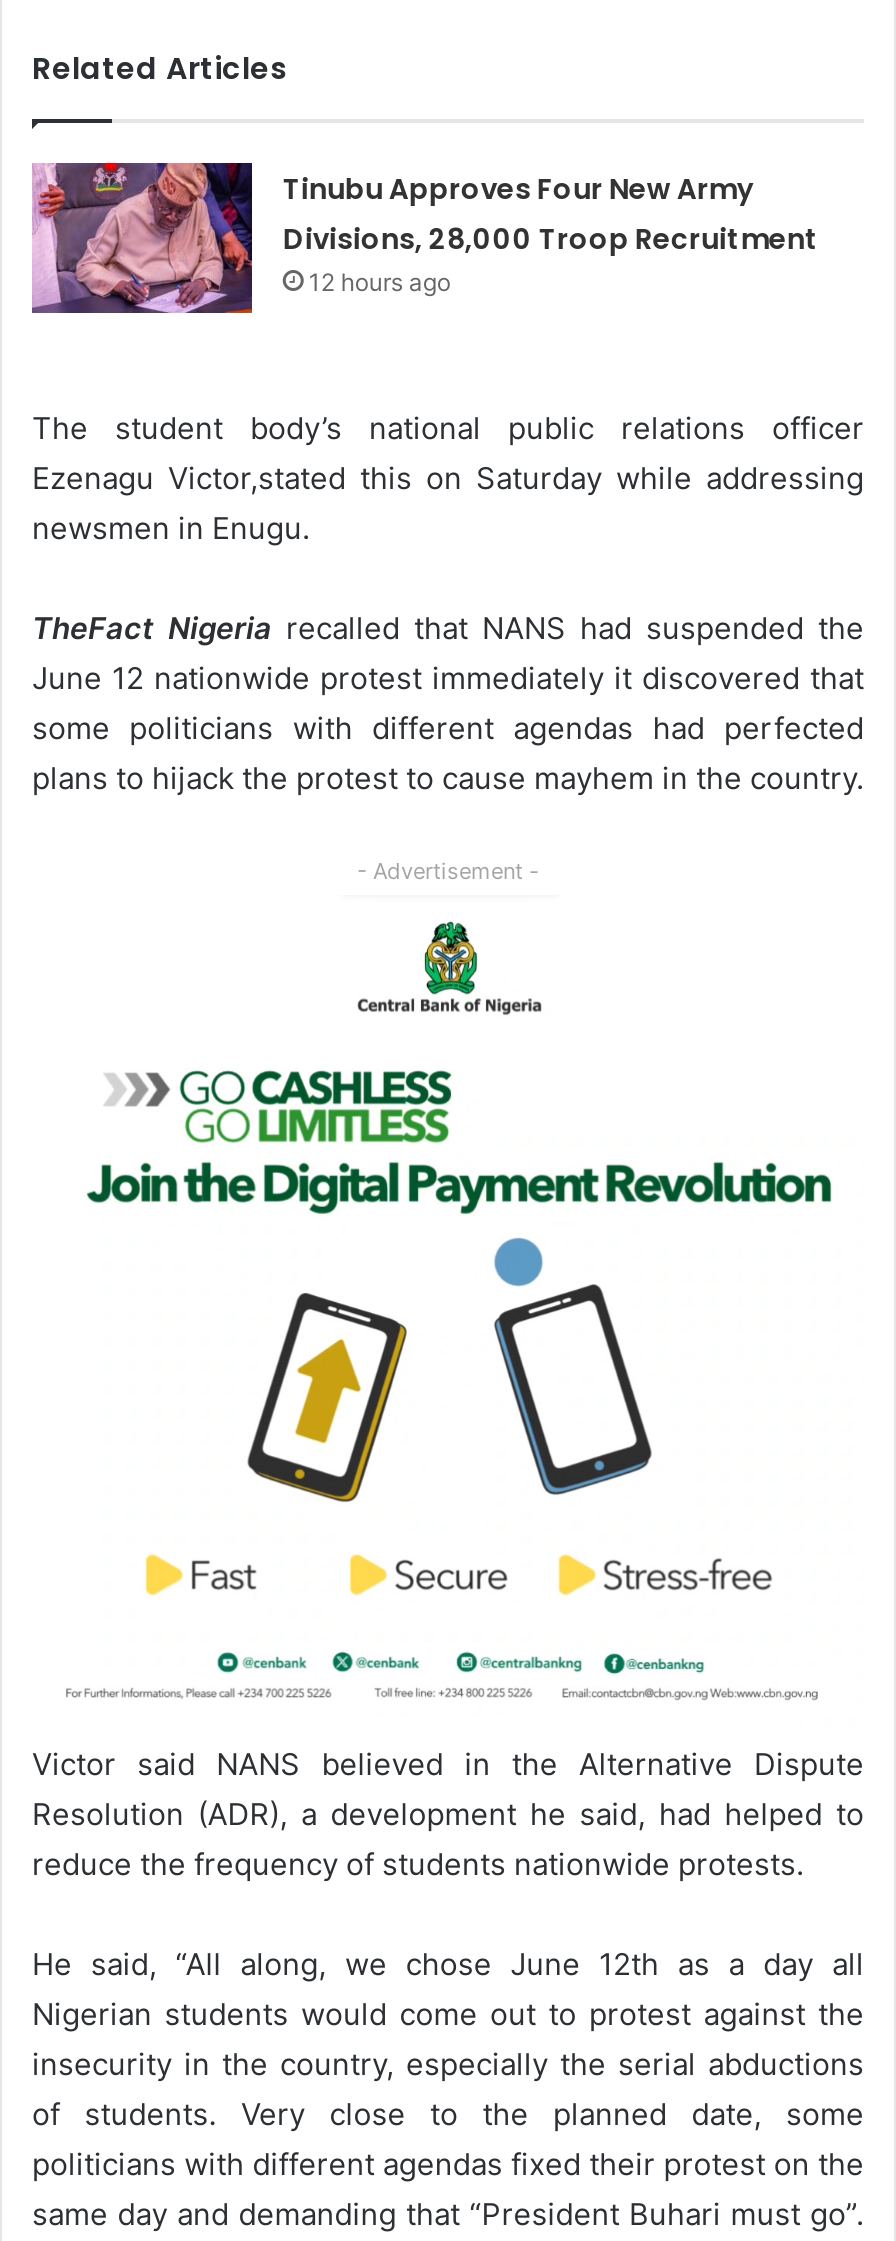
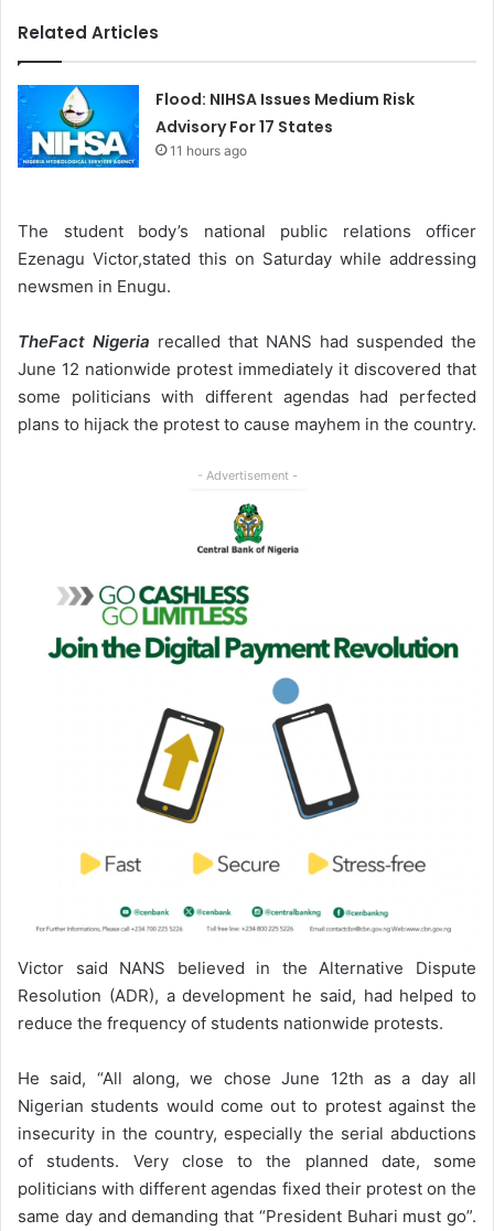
- [image]
- Tinubu Approves Four New Army
- Divisions, 28,000 Troop Recruitment
- 12 hours ago
+ [image]
+ Flood: NIHSA Issues Medium Risk
+ Advisory For 17 States
+ 11 hours ago
